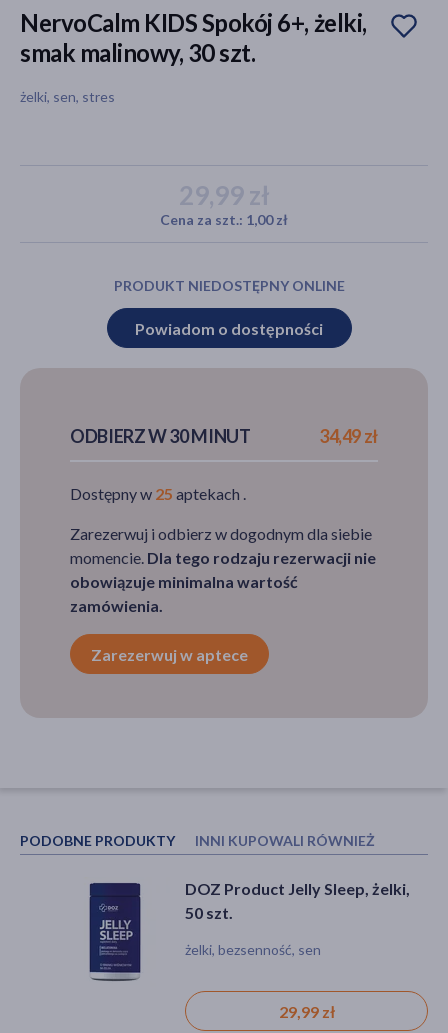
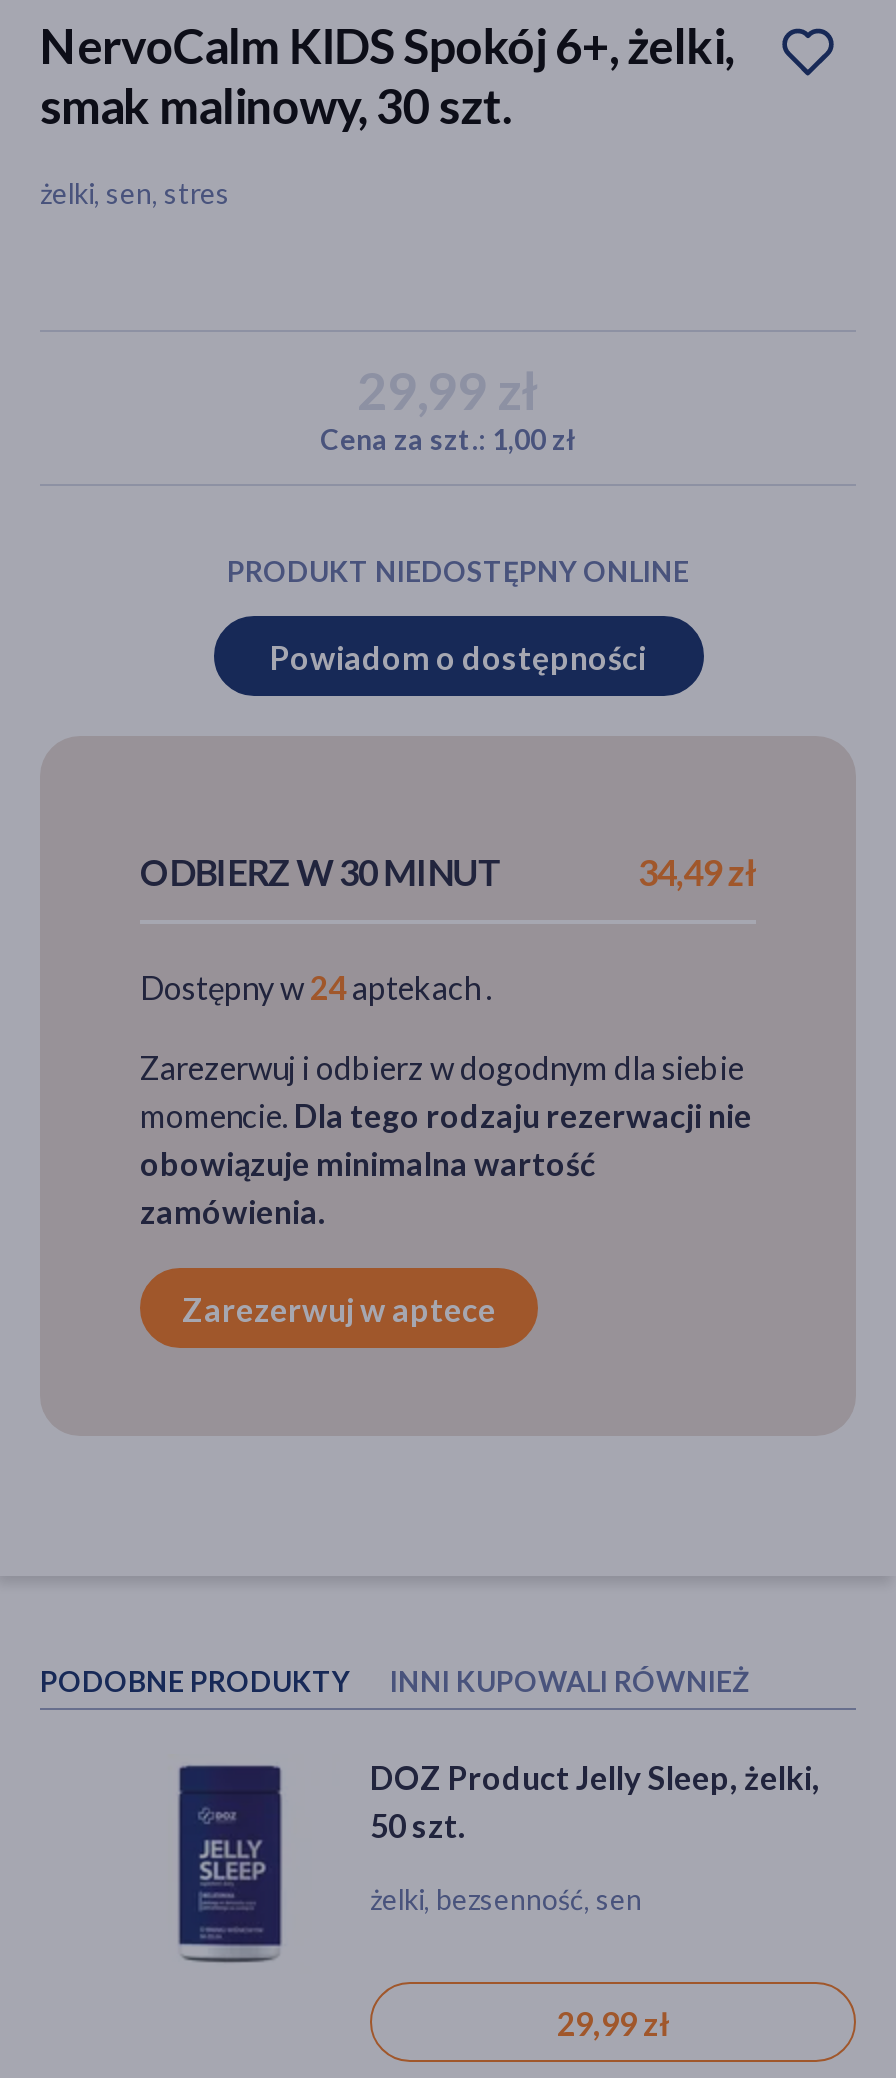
- Dostępny w 25 aptekach .
+ Dostępny w 24 aptekach .
